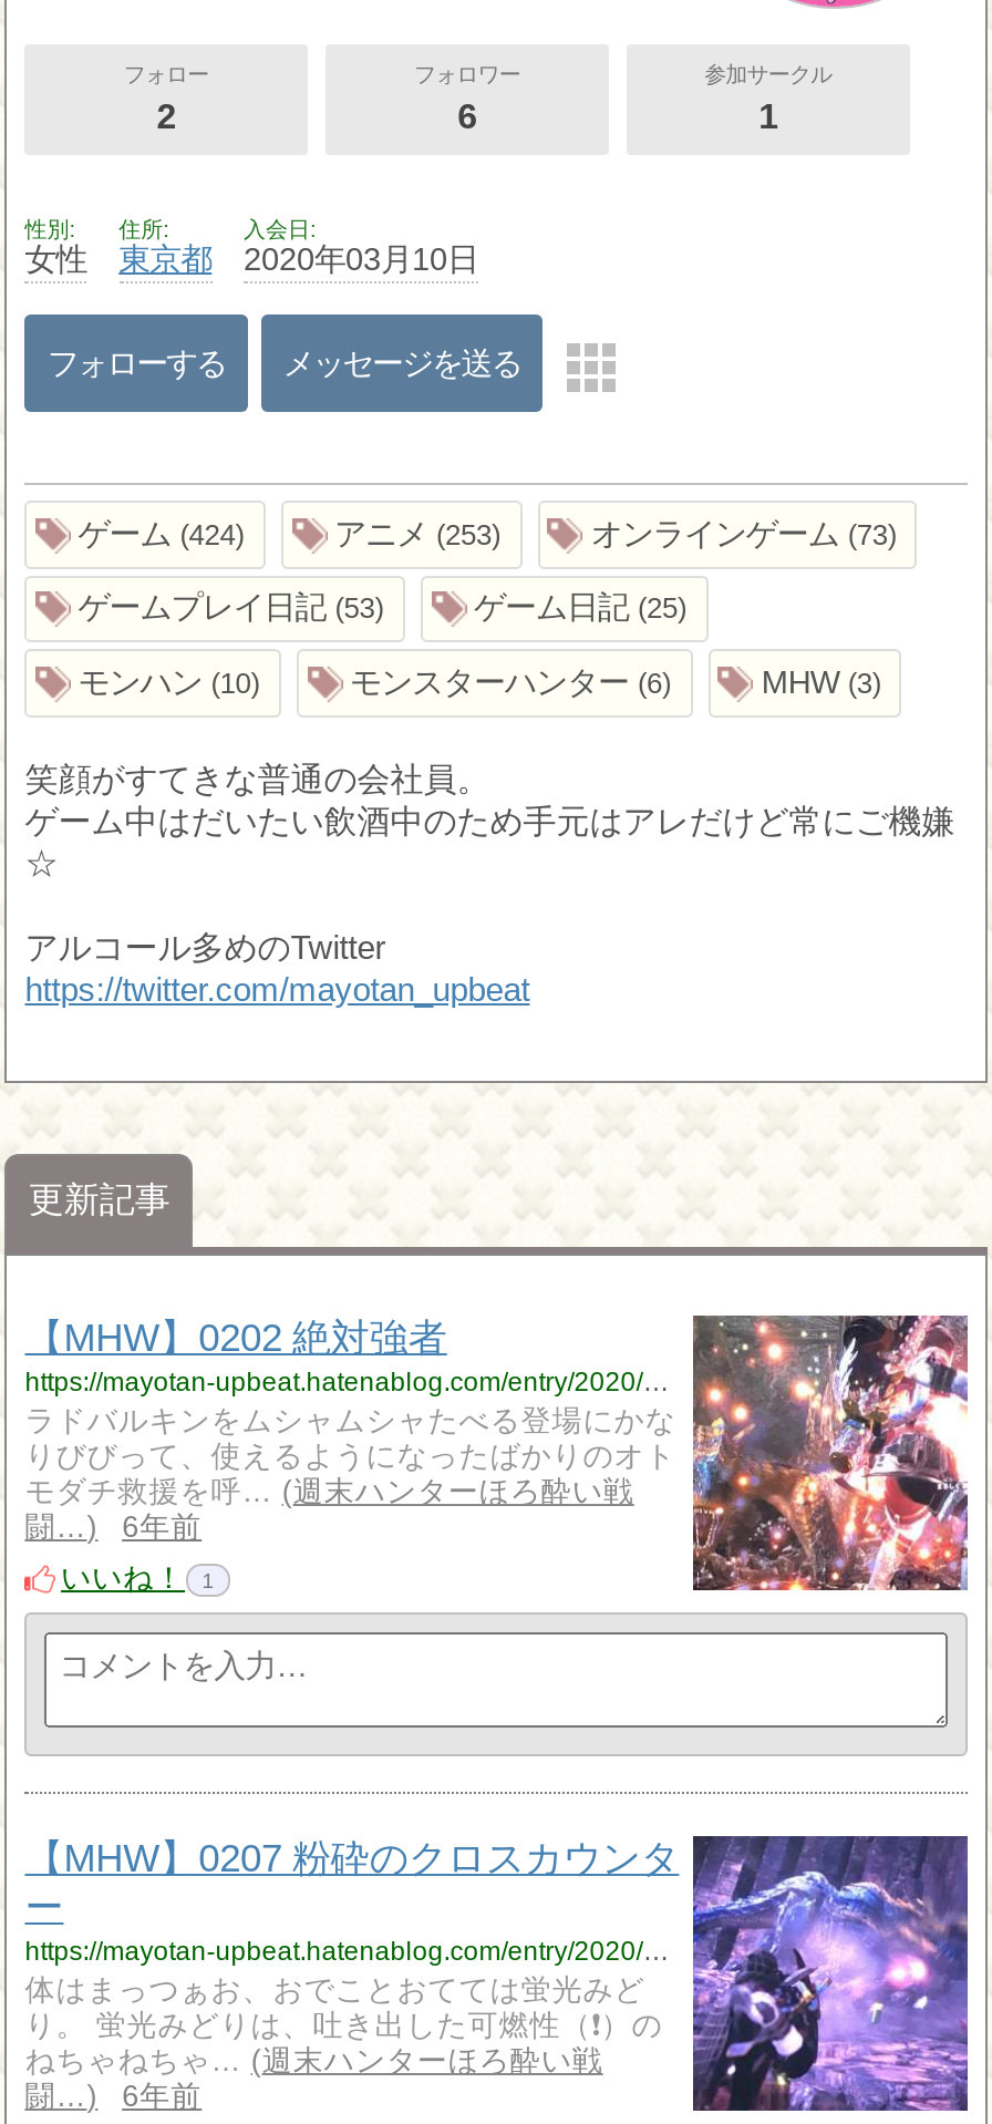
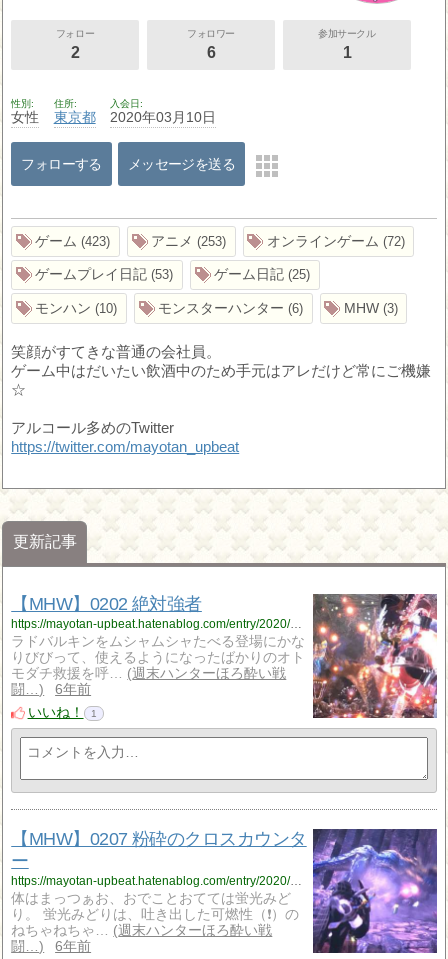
- ゲーム 424
+ ゲーム 423

- オンラインゲーム 73
+ オンラインゲーム 72
